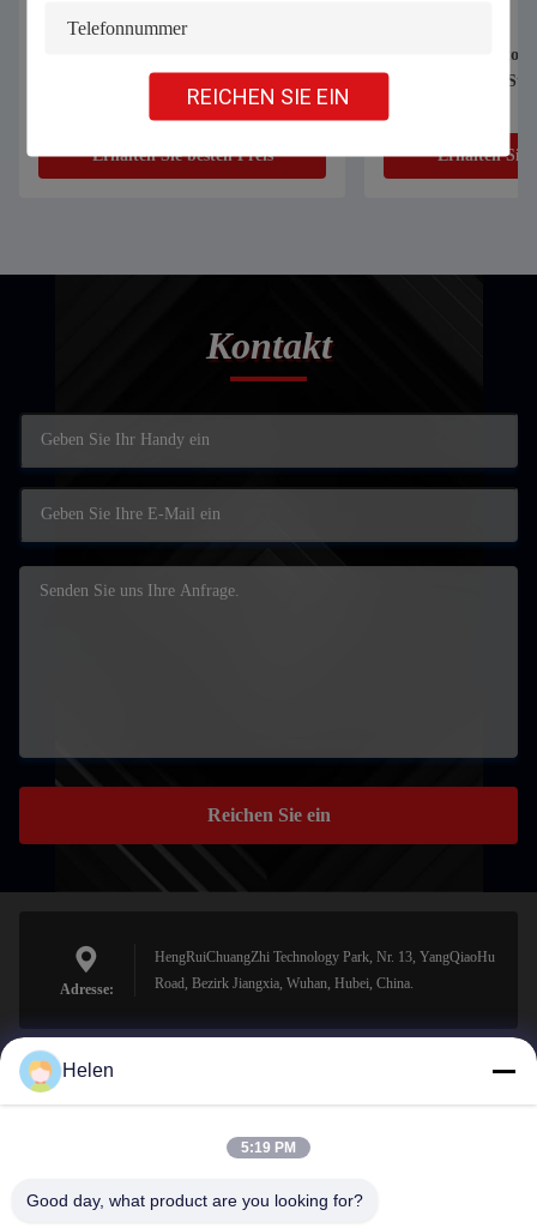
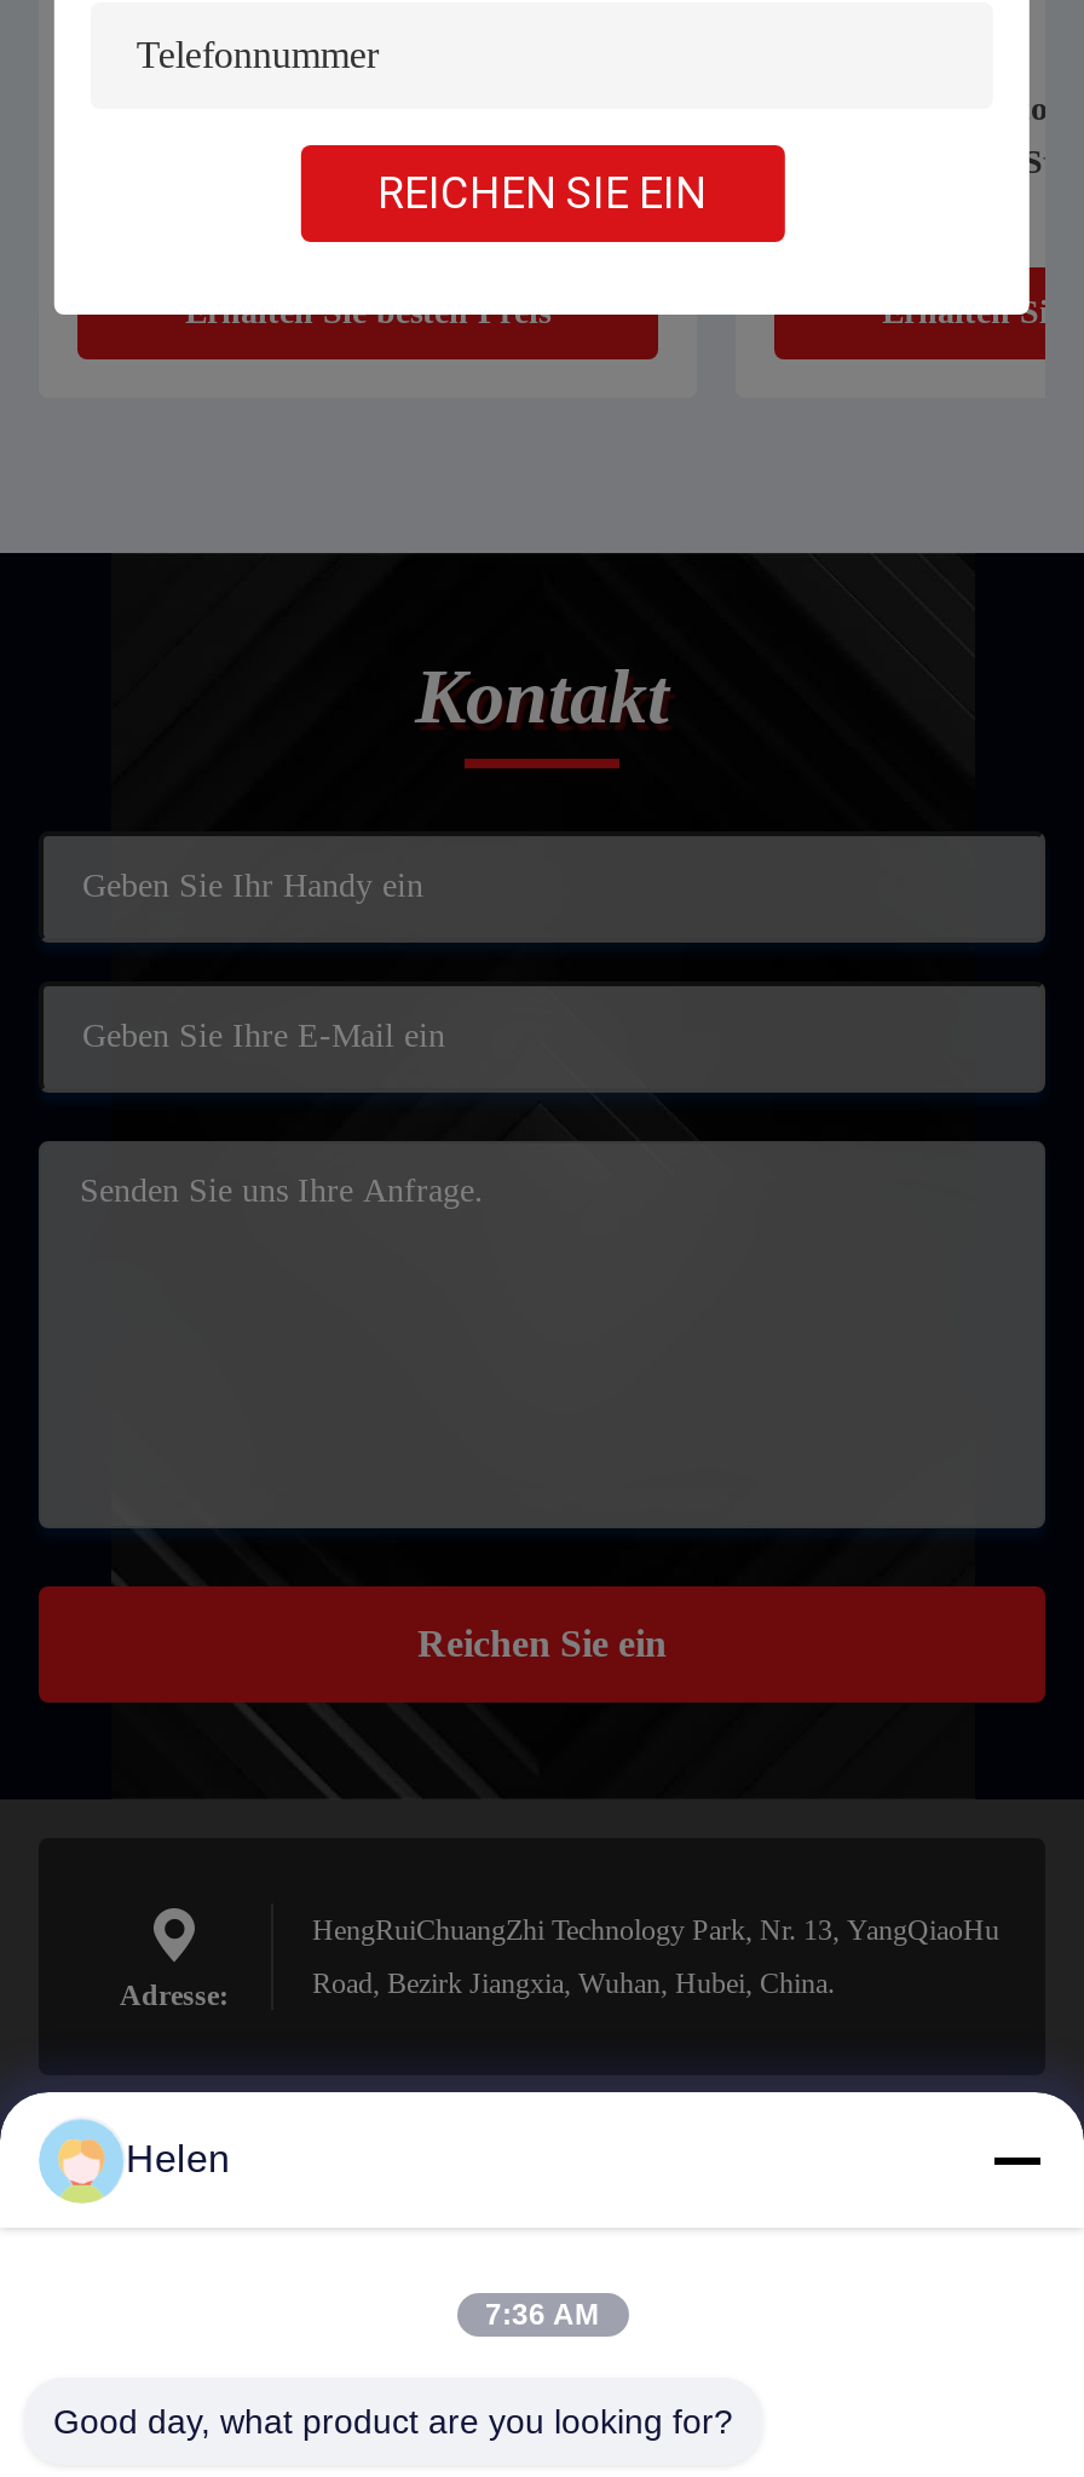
- 5:19 PM
+ 7:36 AM
